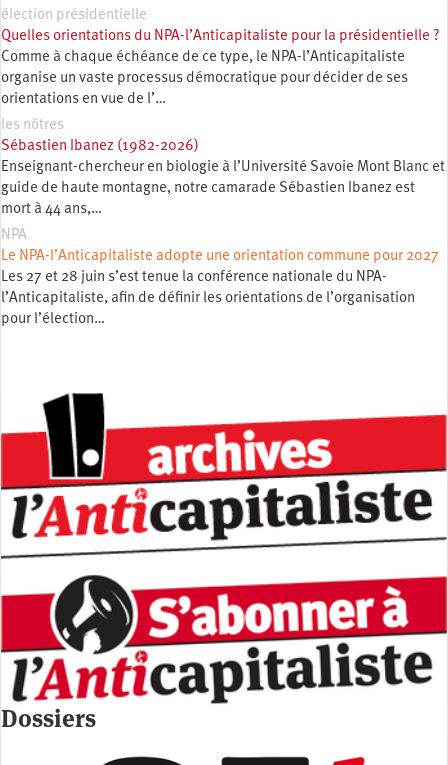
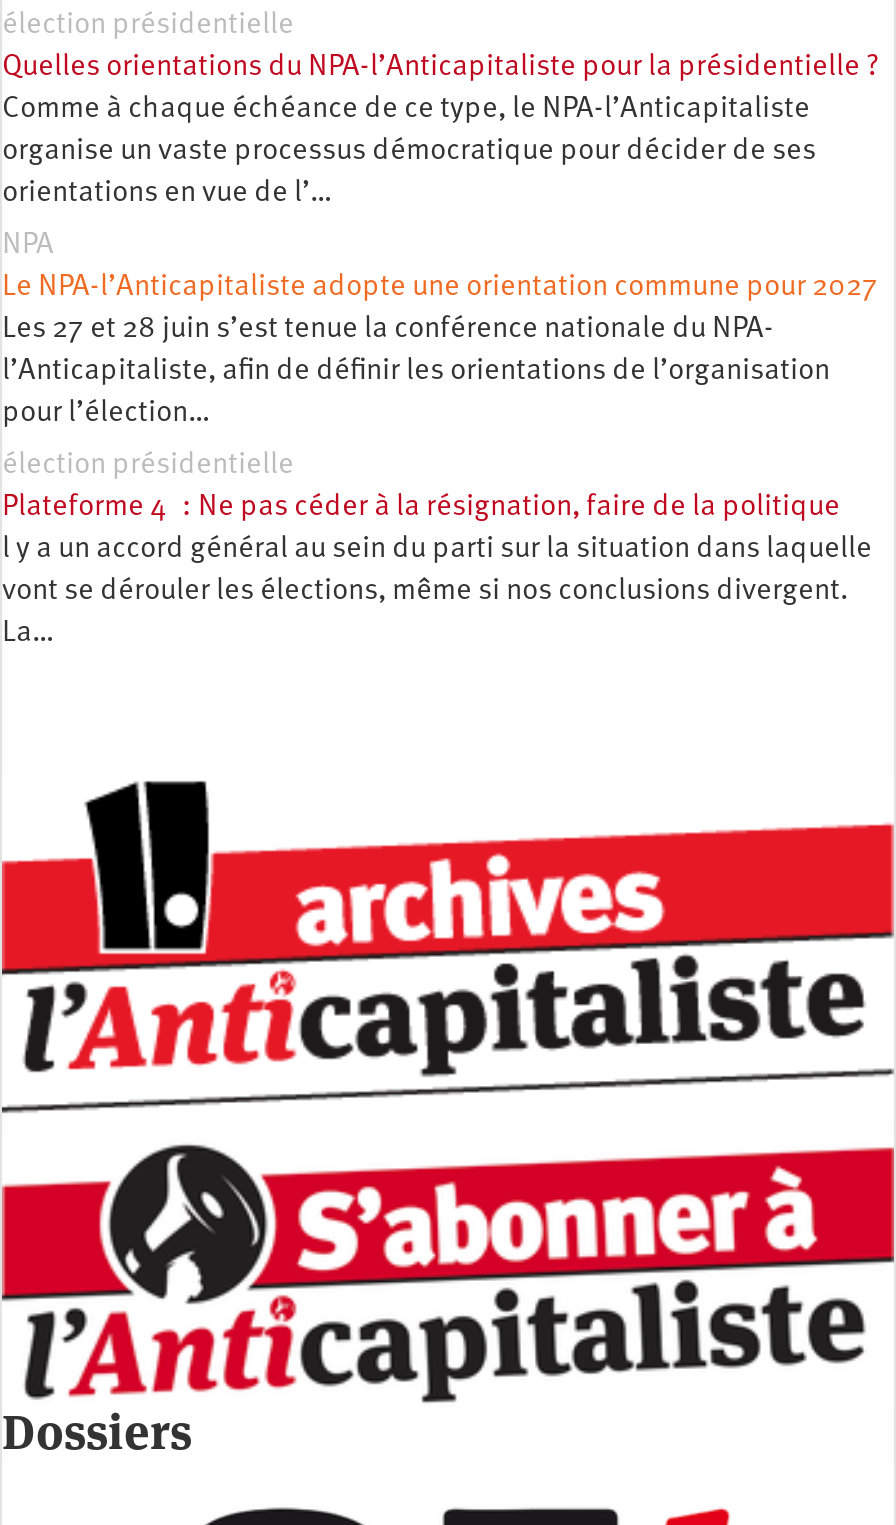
- les nôtres
- Sébastien Ibanez (1982-2026)
- Enseignant-chercheur en biologie à l’Université Savoie Mont Blanc et
- guide de haute montagne, notre camarade Sébastien Ibanez est
- mort à 44 ans,…

moved up: NPA | Le NPA-l’Anticapitaliste adopte une orientation commune pour 2027 | Les 27 et 28 juin s’est tenue la conférence nationale du NPA- | l’Anticapitaliste, afin de définir les orientations de l’organisation | pour l’élection…

+ élection présidentielle
+ Plateforme 4 : Ne pas céder à la résignation, faire de la politique
+ l y a un accord général au sein du parti sur la situation dans laquelle
+ vont se dérouler les élections, même si nos conclusions divergent.
+ La…
